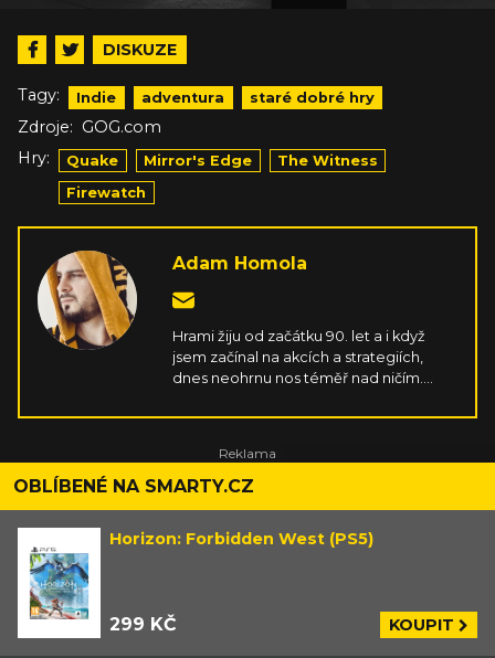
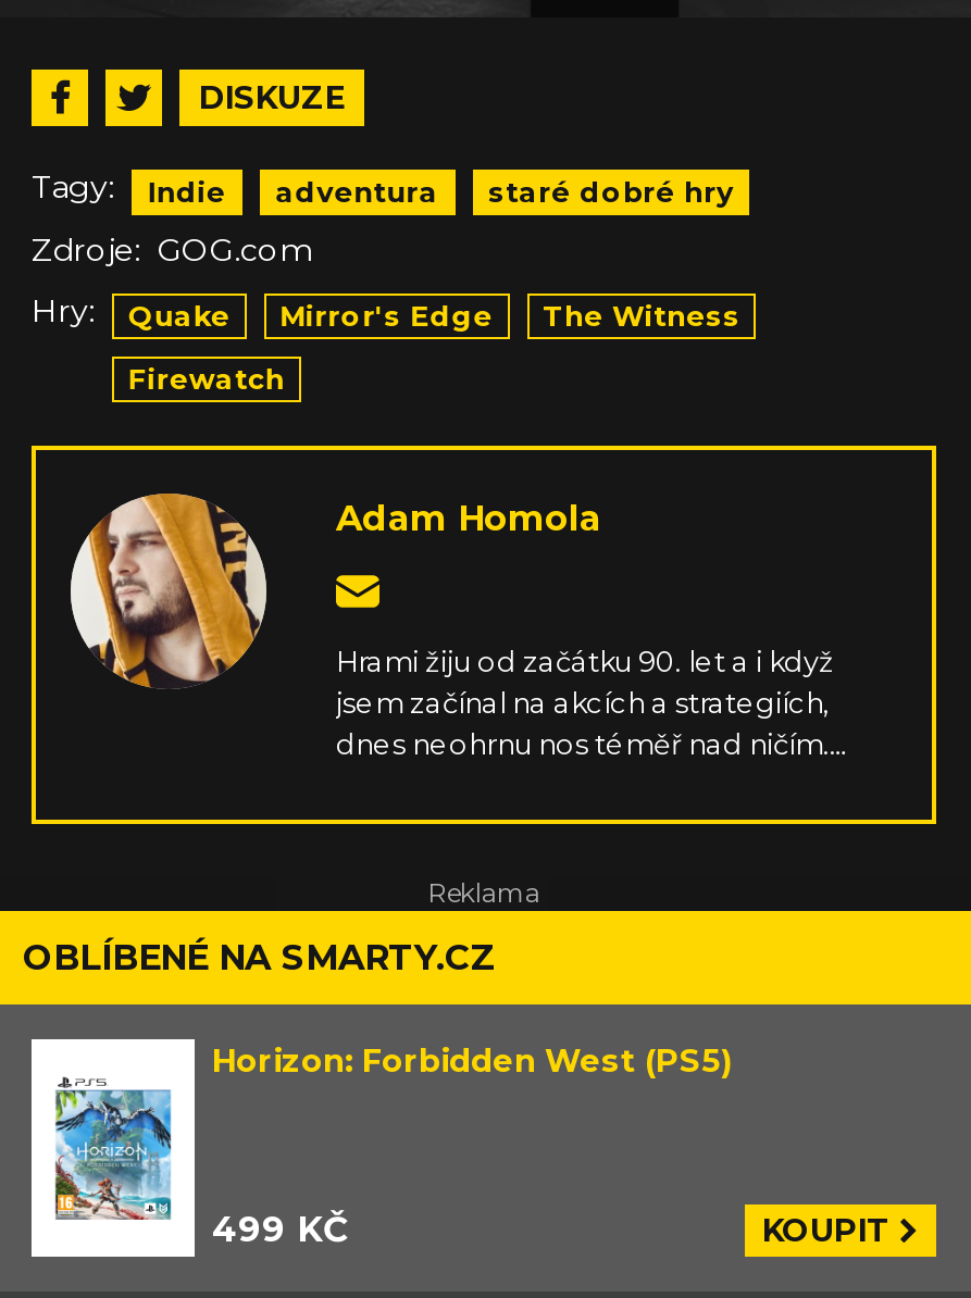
- 299 KČ
+ 499 KČ
